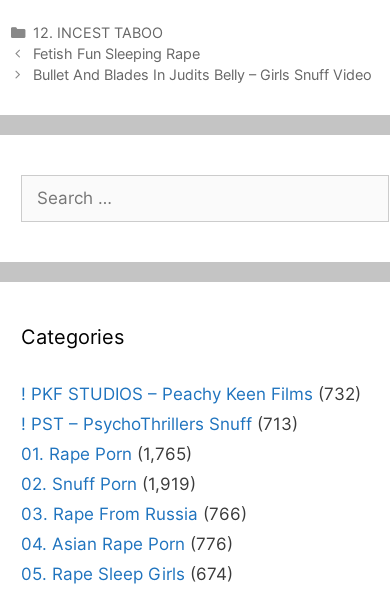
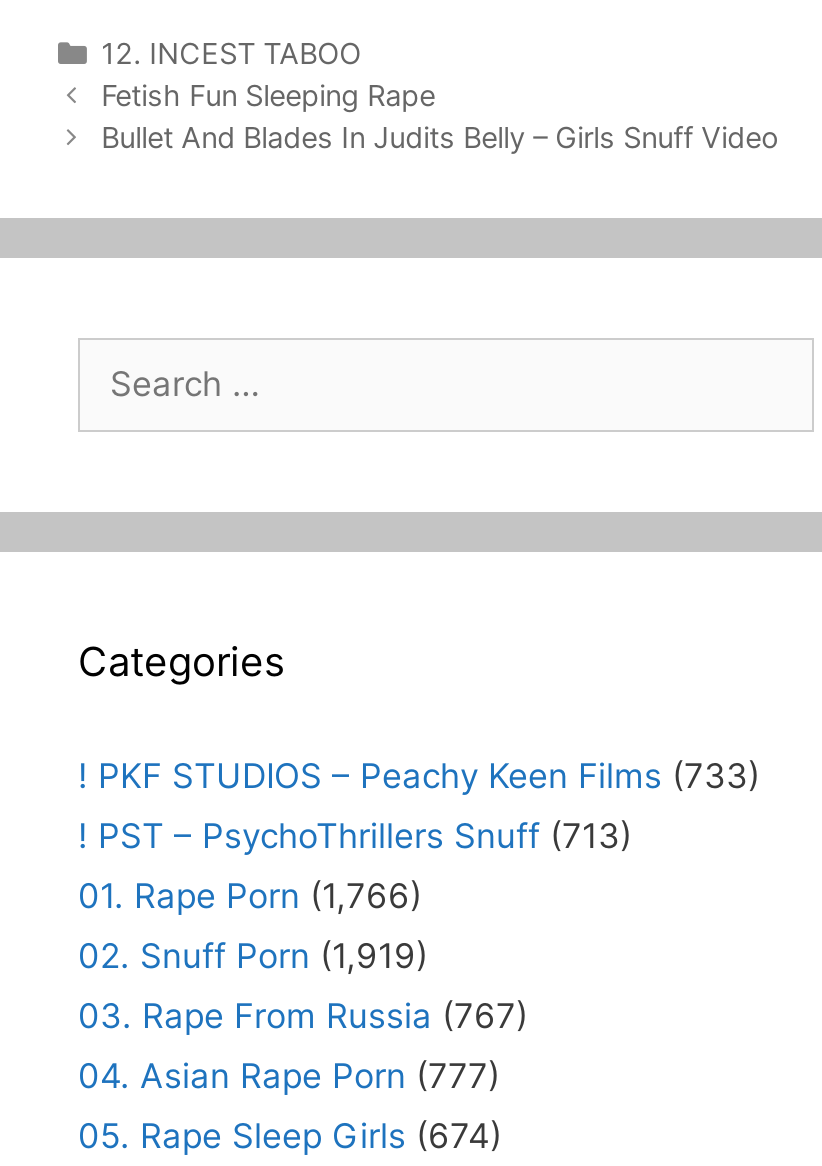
- ! PKF STUDIOS – Peachy Keen Films (732)
+ ! PKF STUDIOS – Peachy Keen Films (733)

- 01. Rape Porn (1,765)
+ 01. Rape Porn (1,766)

- 03. Rape From Russia (766)
+ 03. Rape From Russia (767)

- 04. Asian Rape Porn (776)
+ 04. Asian Rape Porn (777)
